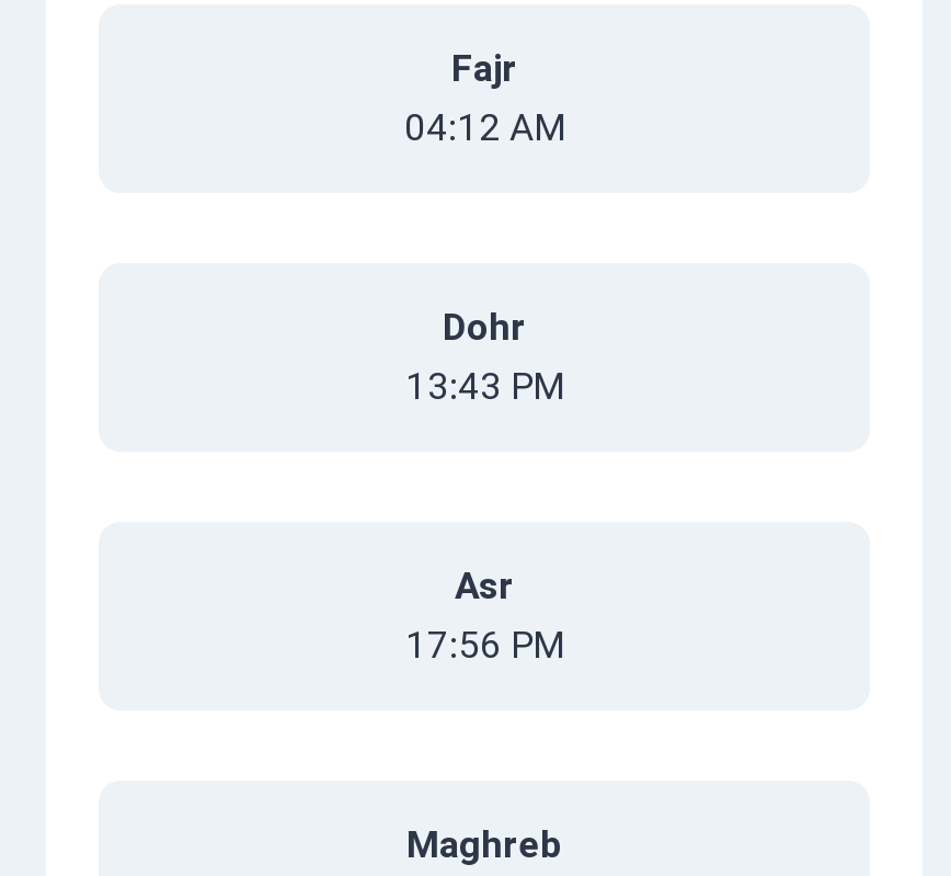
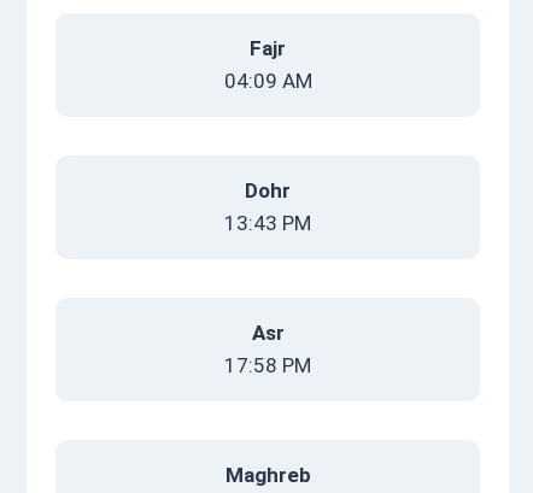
- 04:12 AM
+ 04:09 AM

- 17:56 PM
+ 17:58 PM
